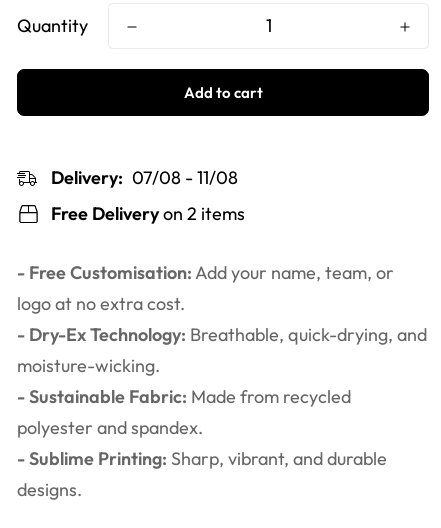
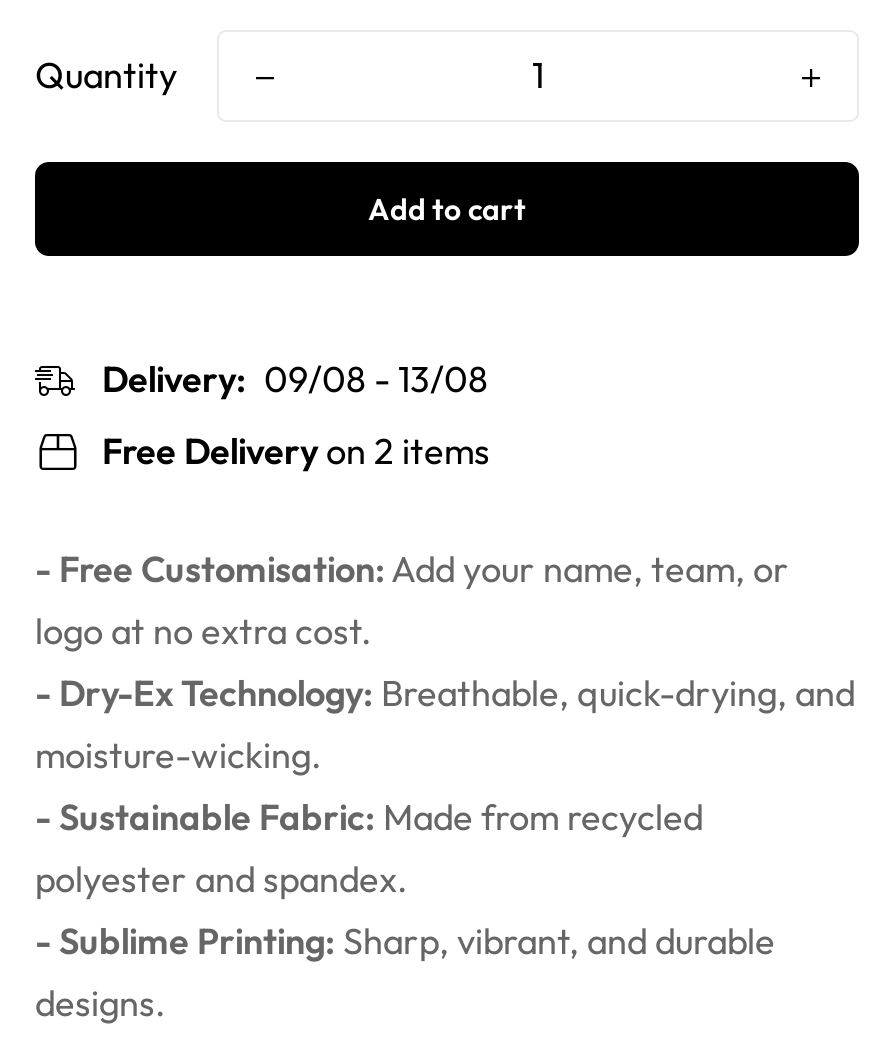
- Delivery: 07/08 - 11/08
+ Delivery: 09/08 - 13/08
